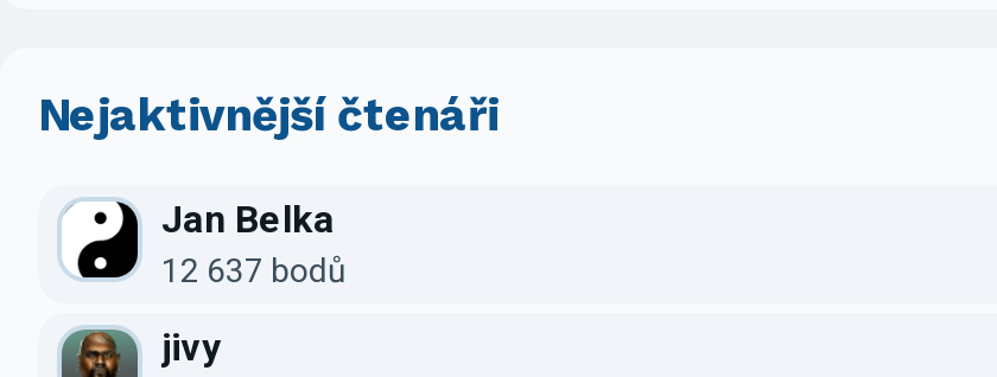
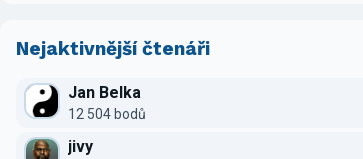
- 12 637 bodů
+ 12 504 bodů
